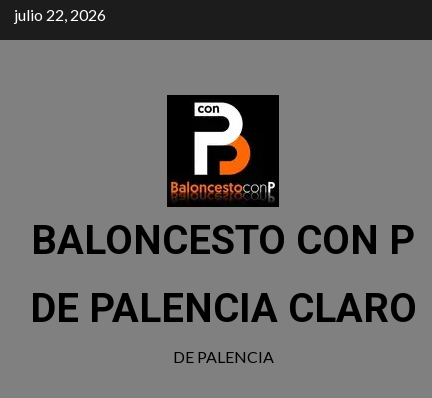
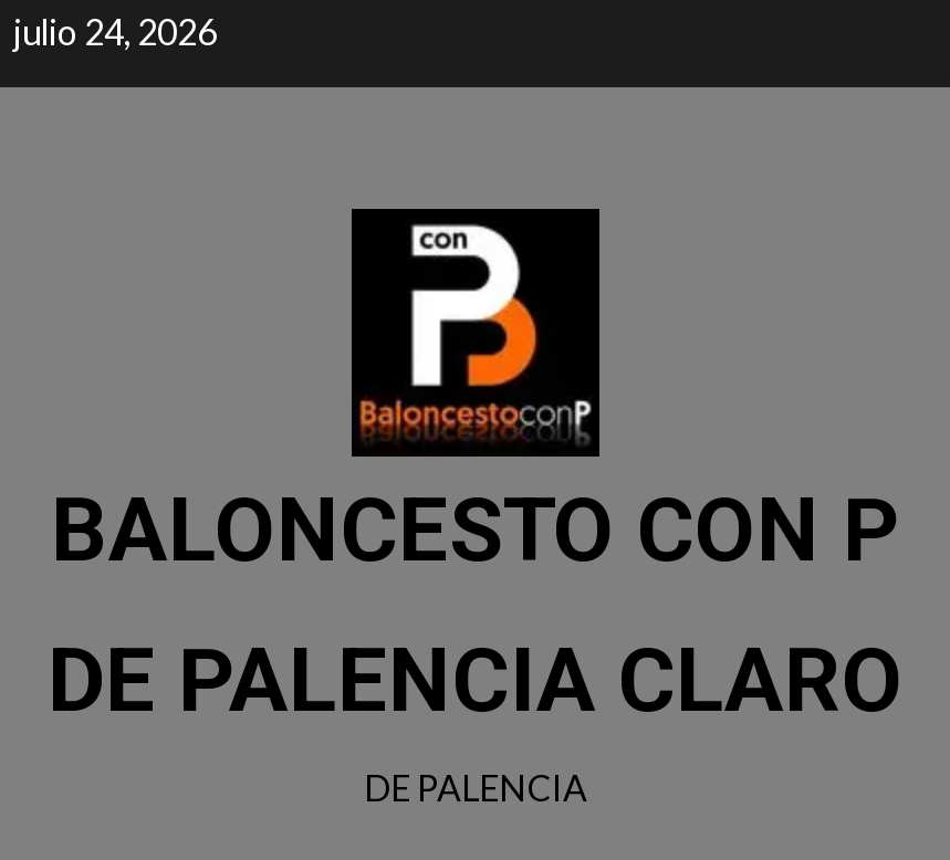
- julio 22, 2026
+ julio 24, 2026
